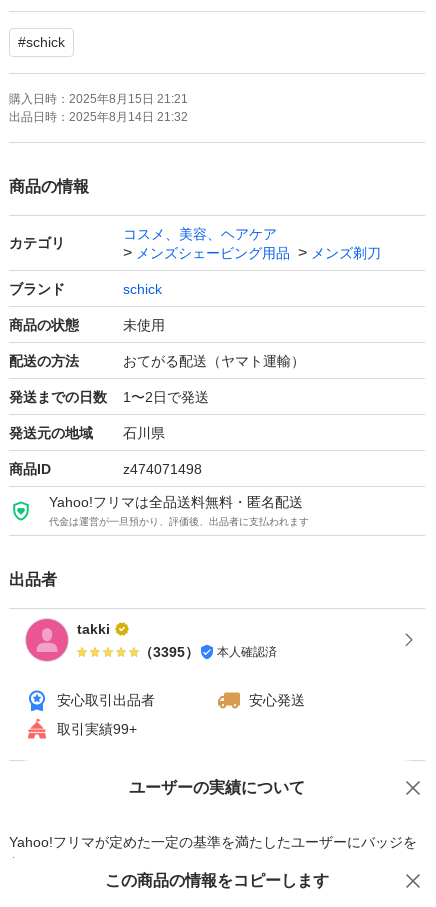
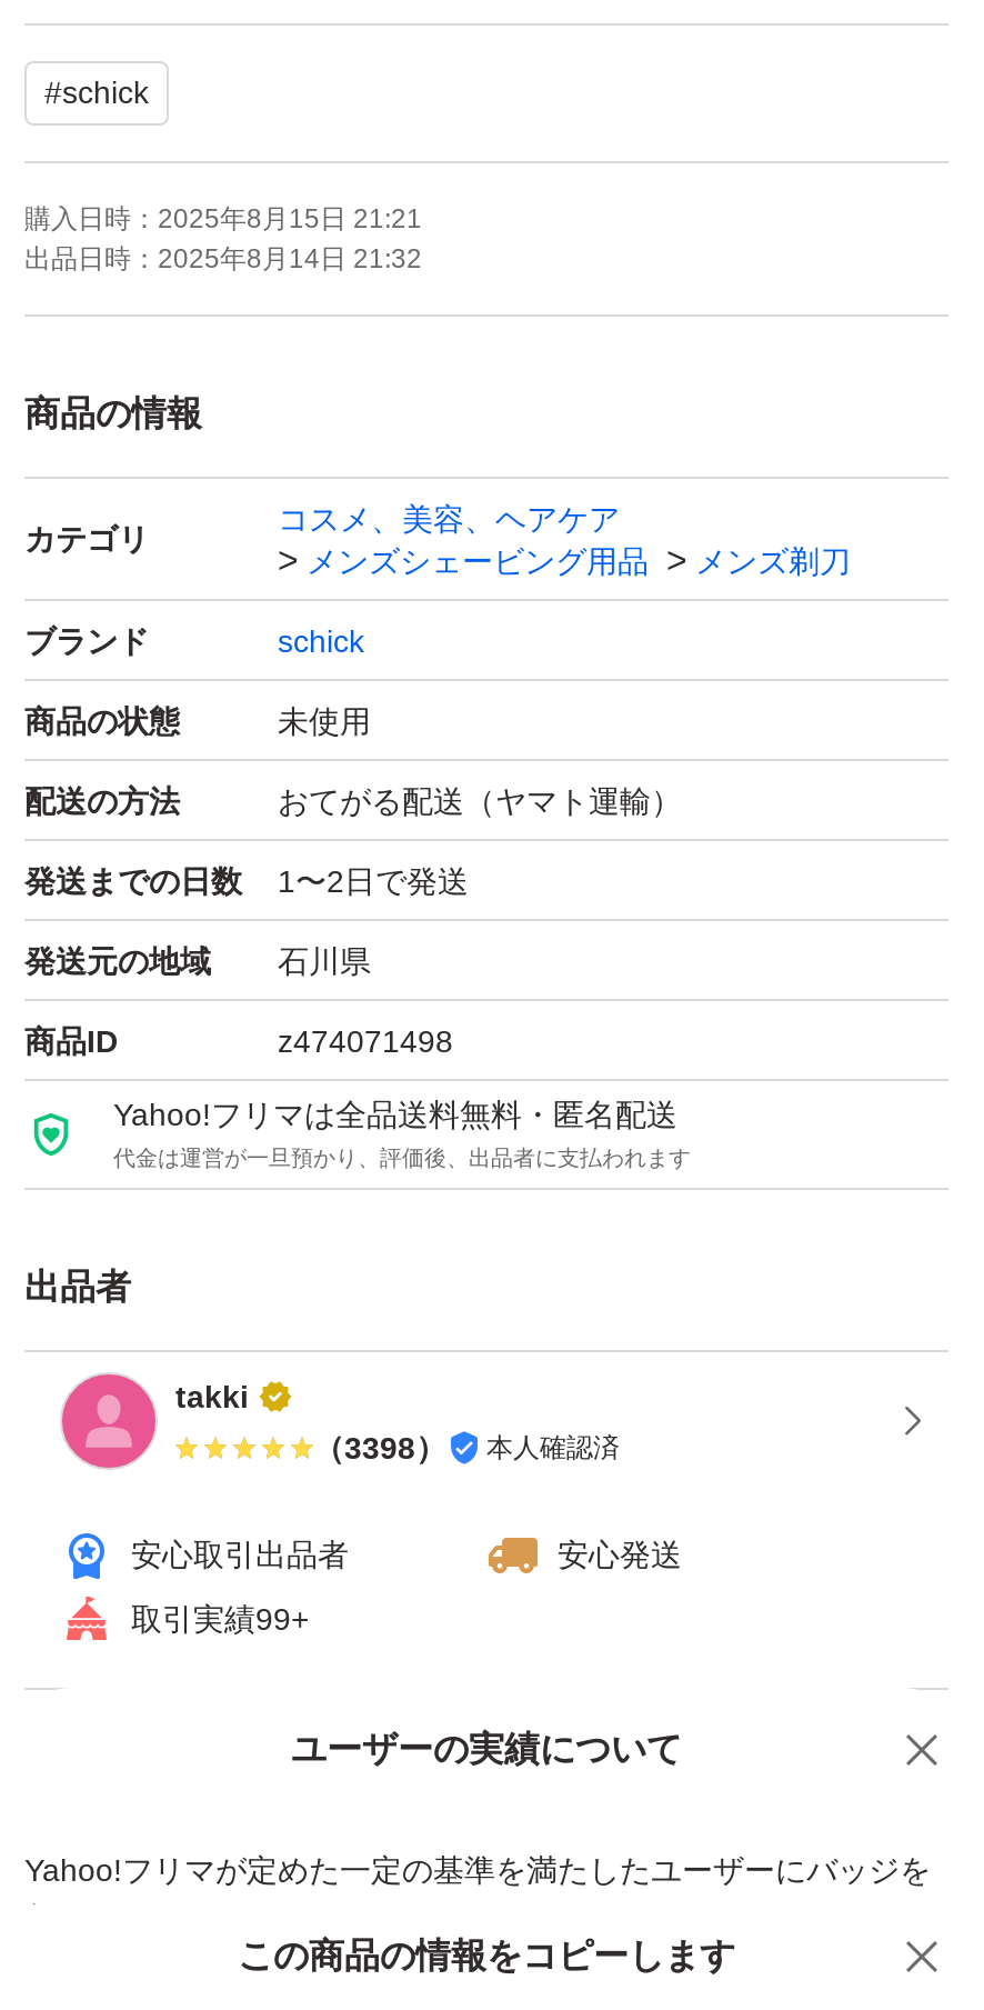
- （3395） 本人確認済
+ （3398） 本人確認済
